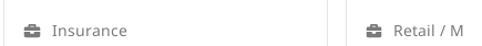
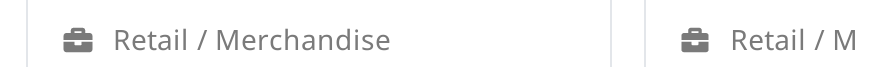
- Insurance
+ Retail / Merchandise
